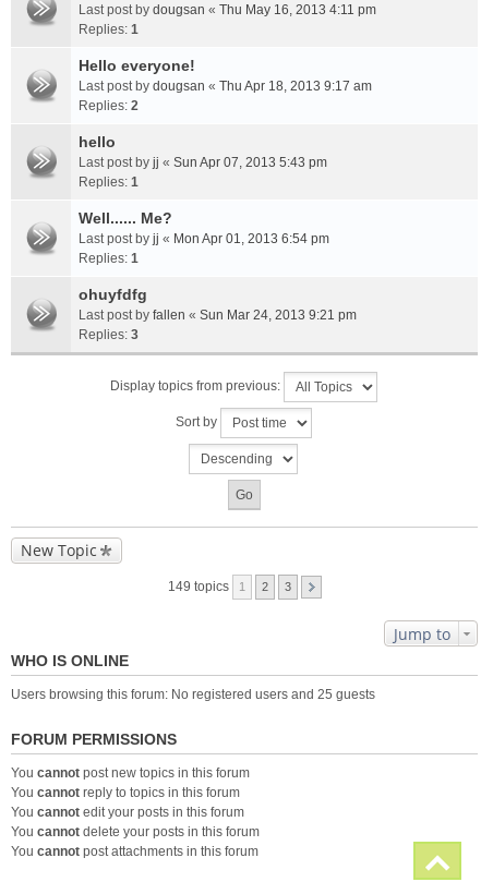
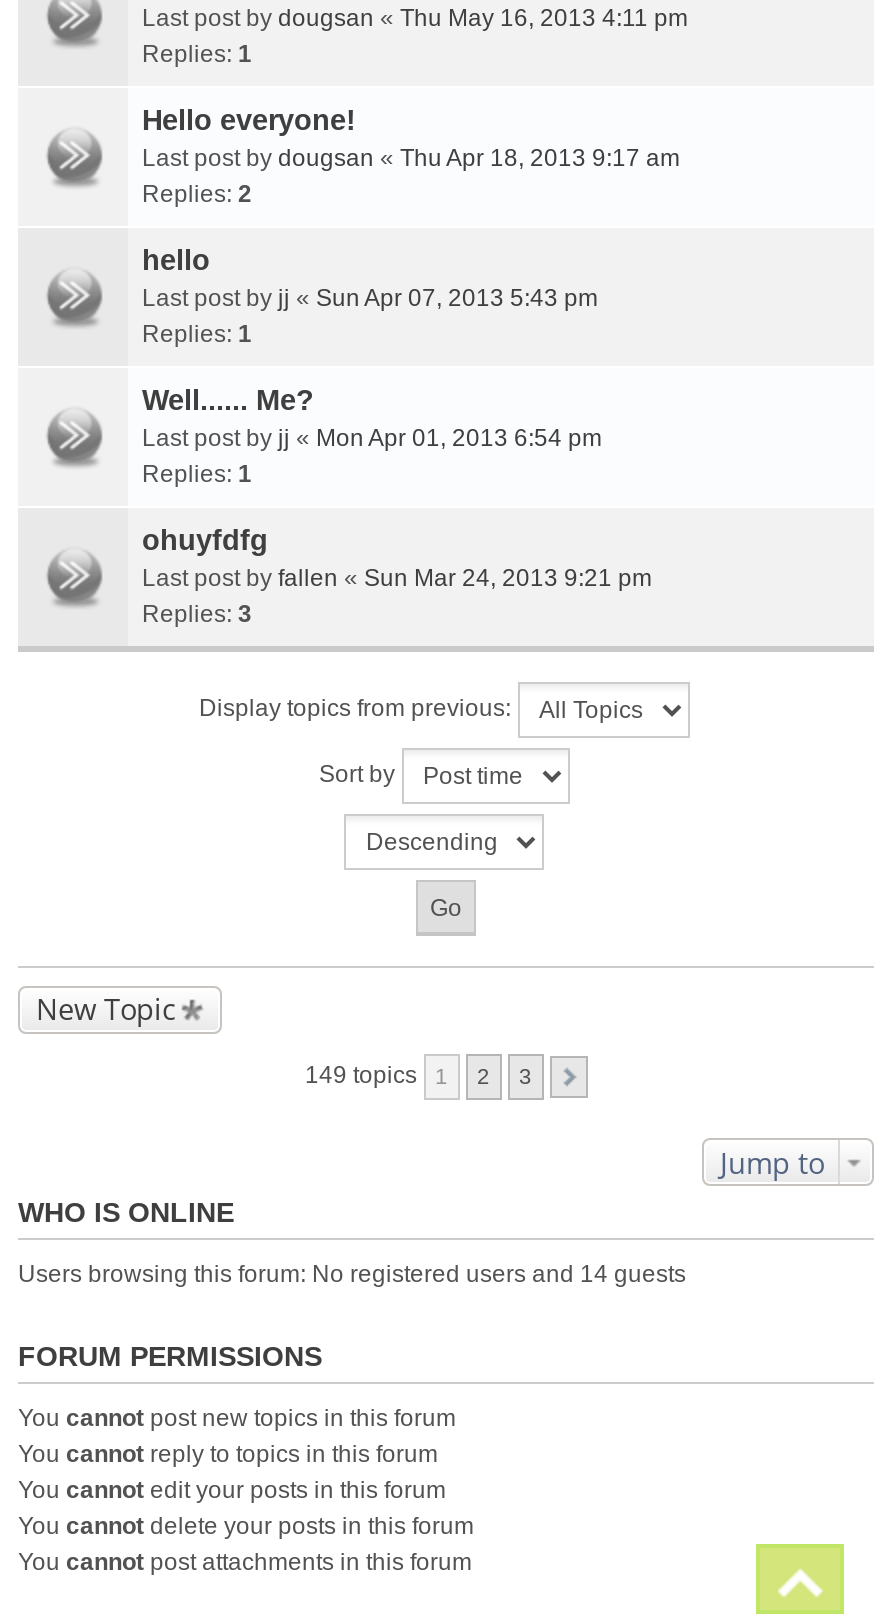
- Users browsing this forum: No registered users and 25 guests
+ Users browsing this forum: No registered users and 14 guests
